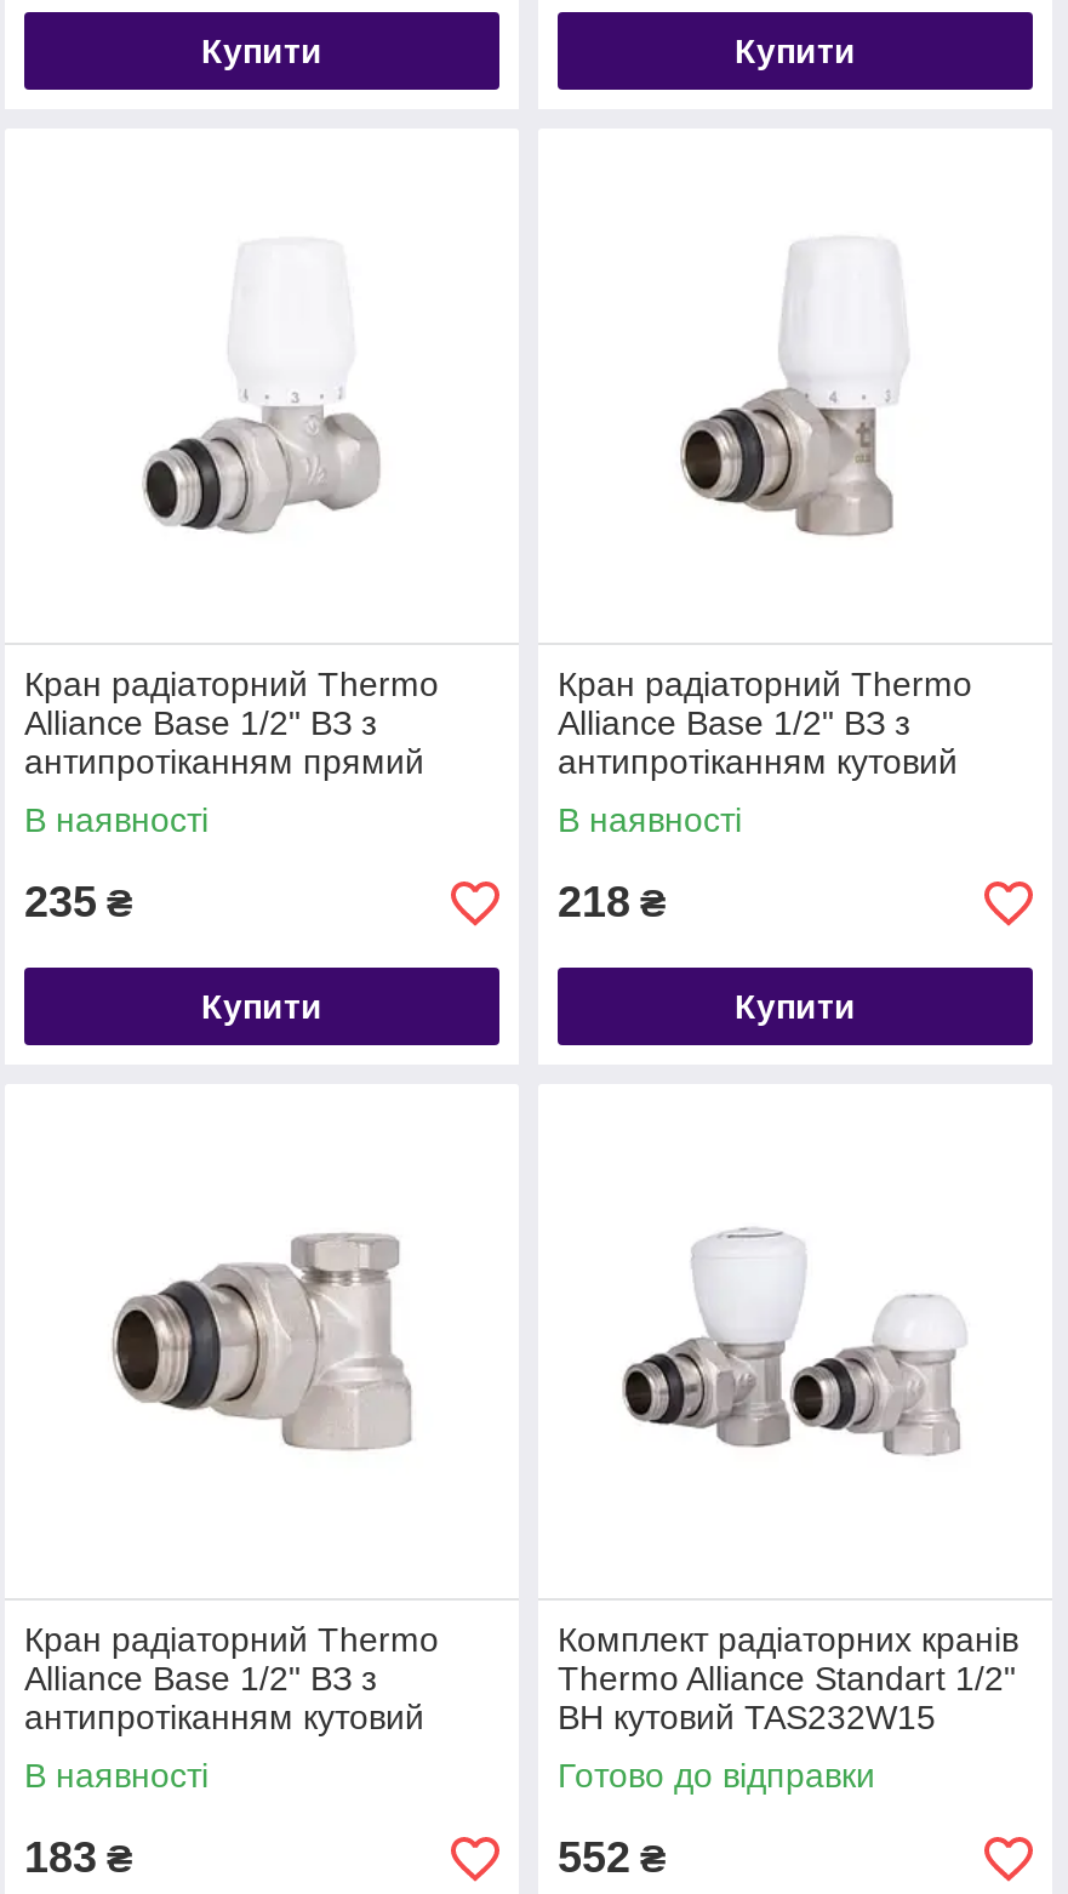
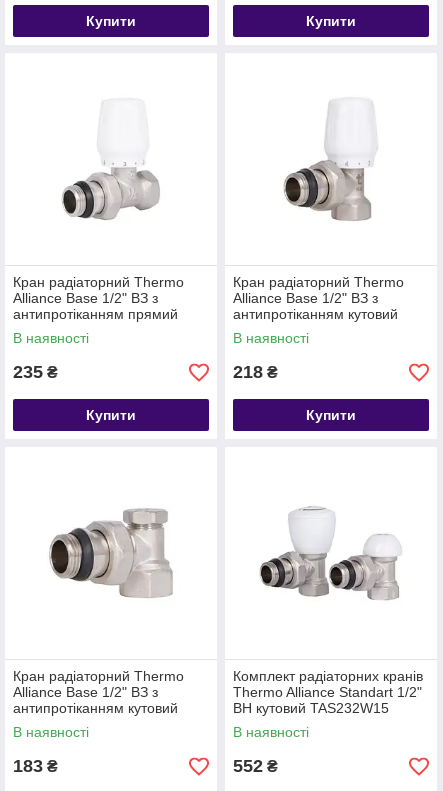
- Готово до відправки
+ В наявності
